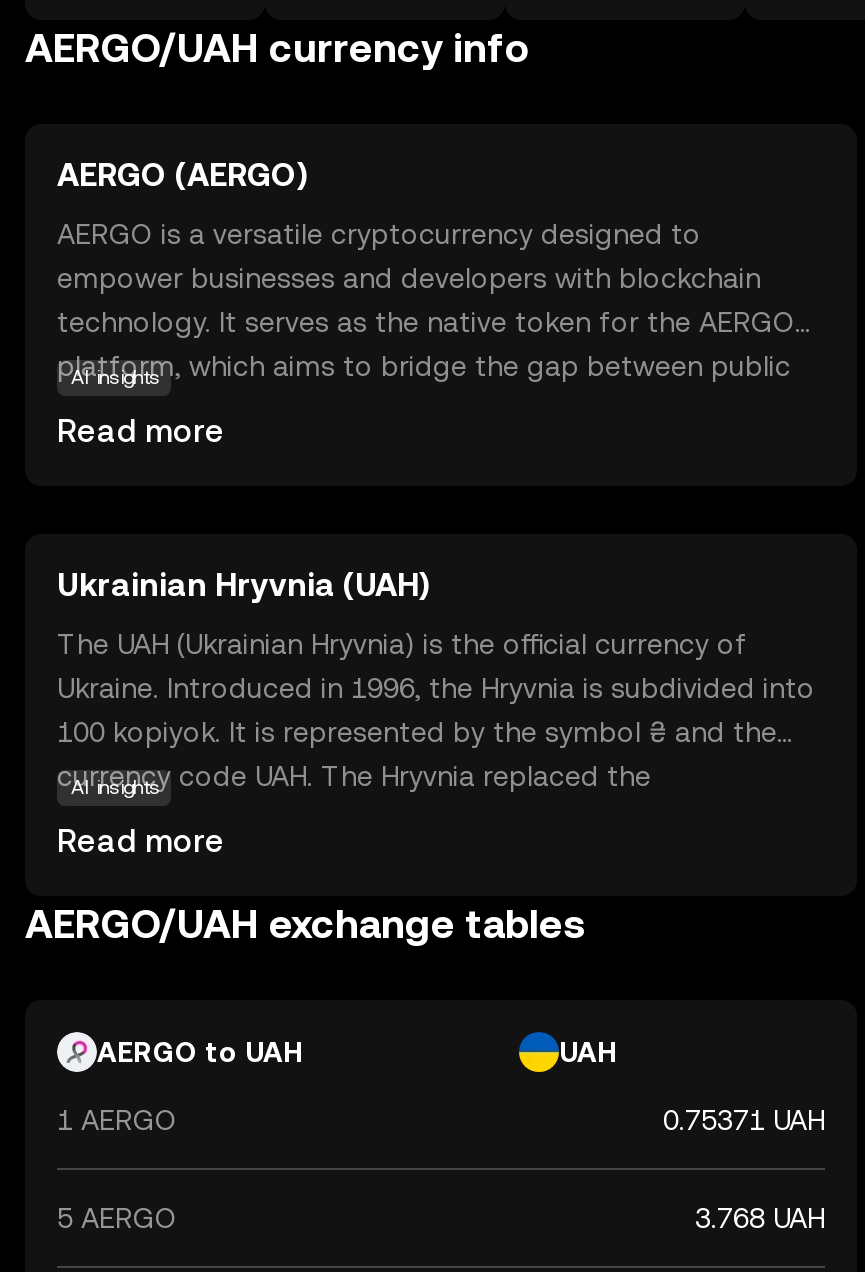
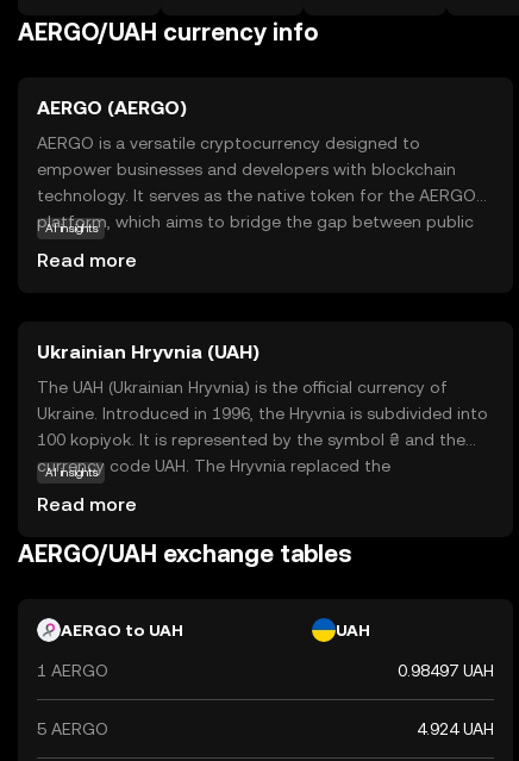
- 0.75371 UAH
+ 0.98497 UAH

- 3.768 UAH
+ 4.924 UAH
